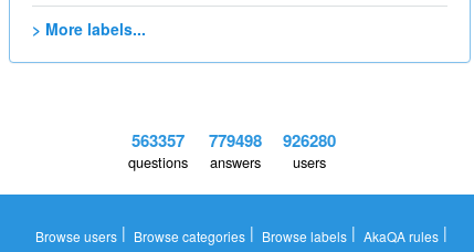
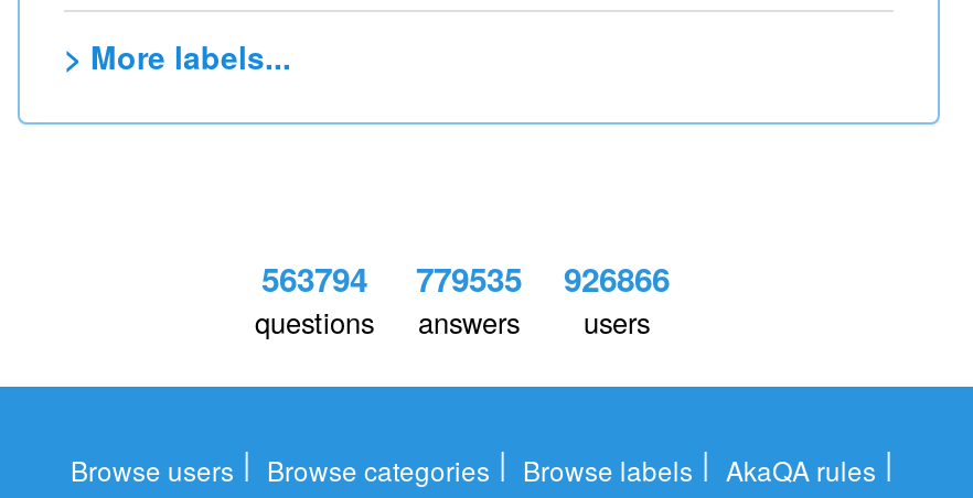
- 563357
+ 563794

- 779498
+ 779535

- 926280
+ 926866
